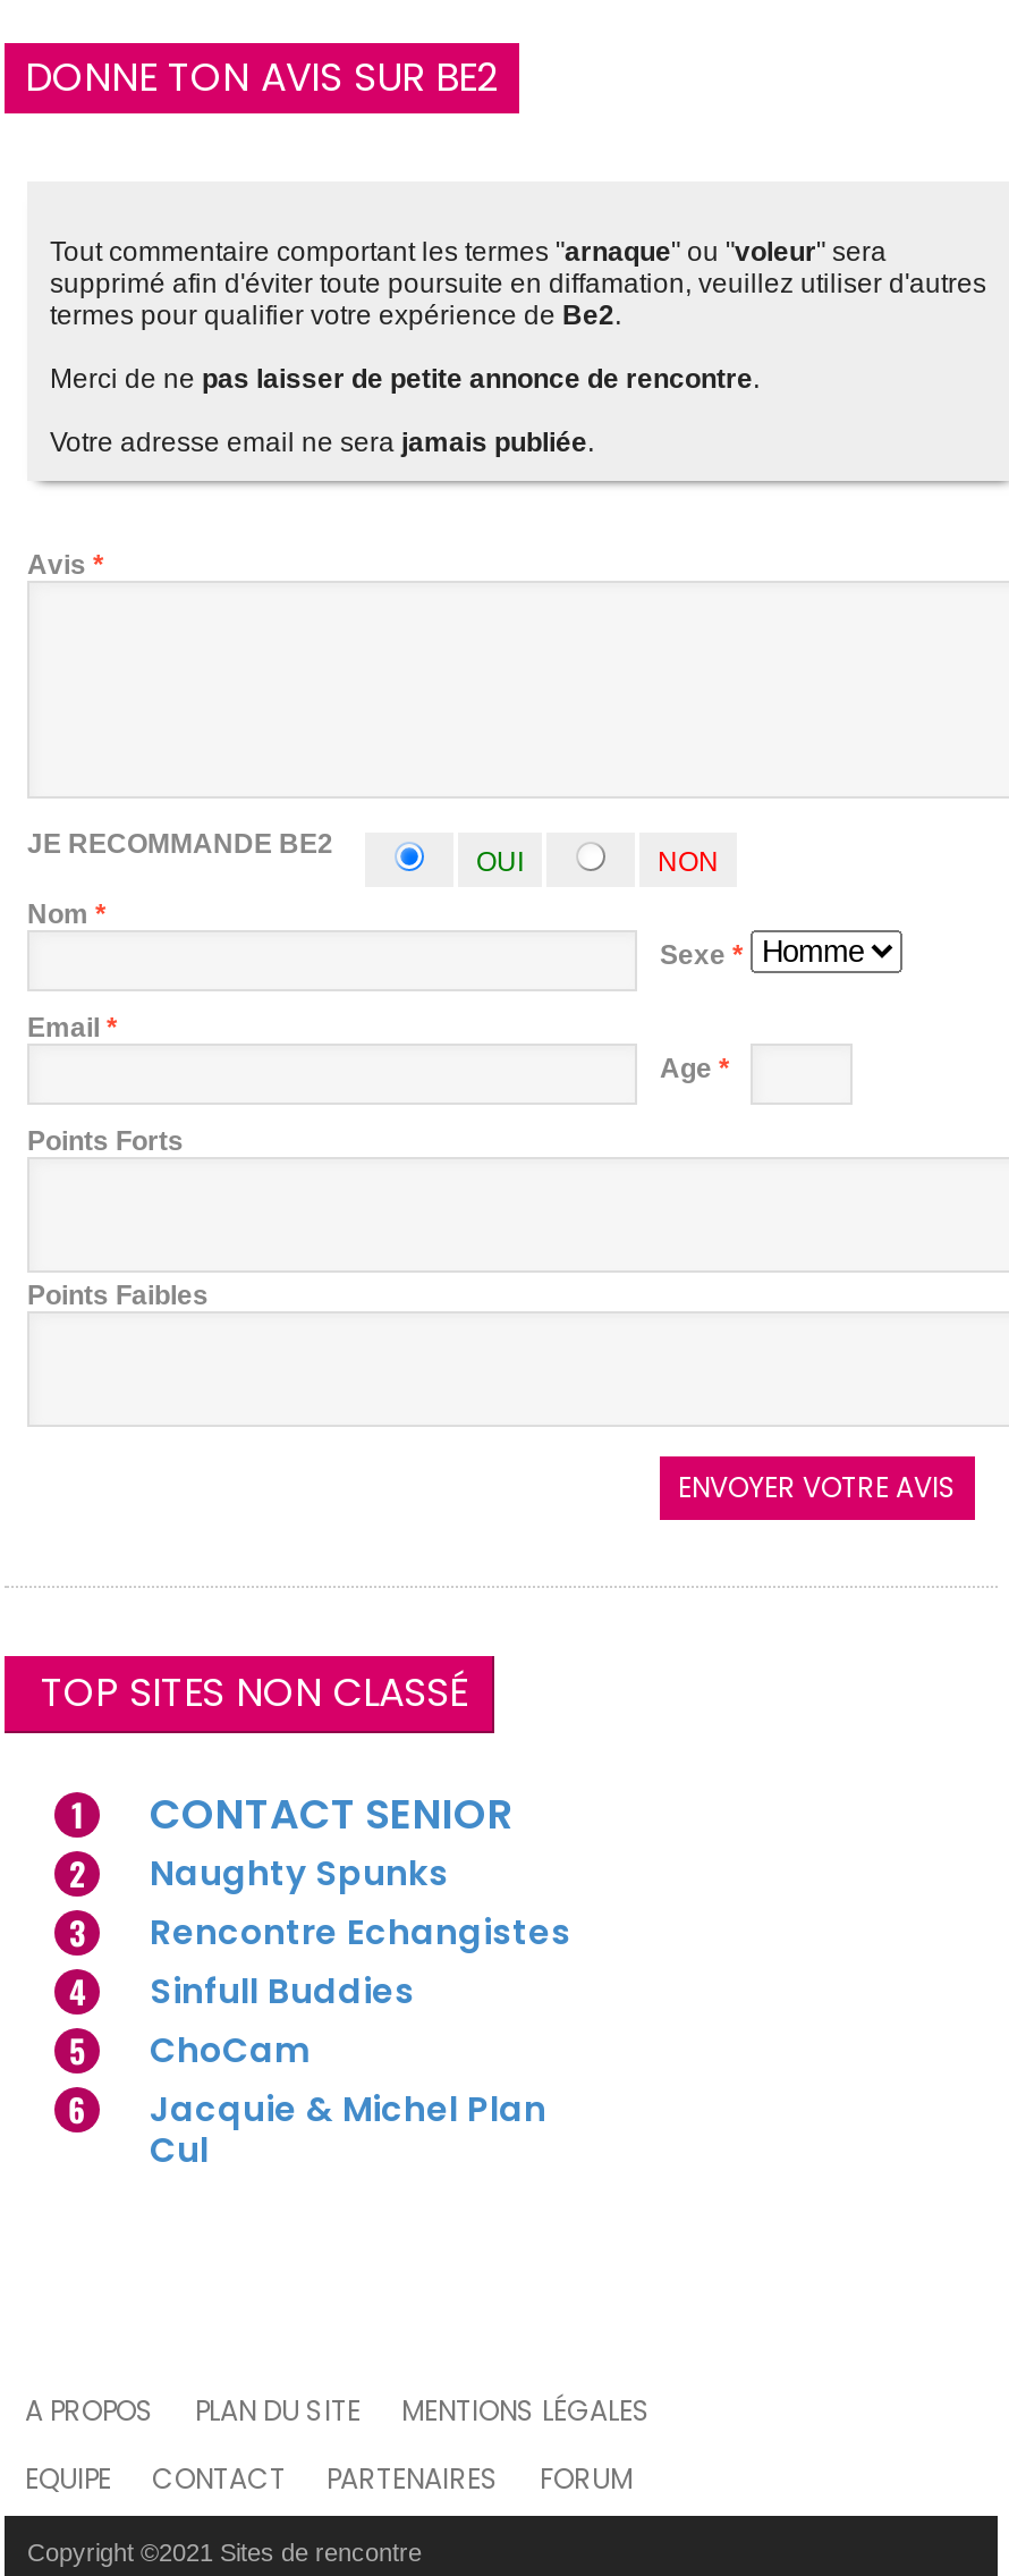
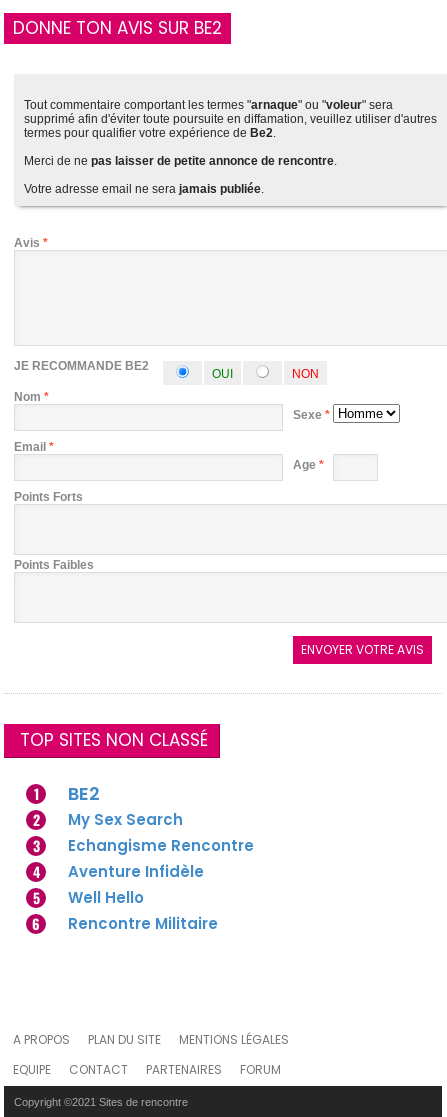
- CONTACT SENIOR
+ BE2

- Naughty Spunks
+ My Sex Search

- Rencontre Echangistes
+ Echangisme Rencontre

- Sinfull Buddies
+ Aventure Infidèle

- ChoCam
+ Well Hello

- Jacquie & Michel Plan
- Cul
+ Rencontre Militaire
